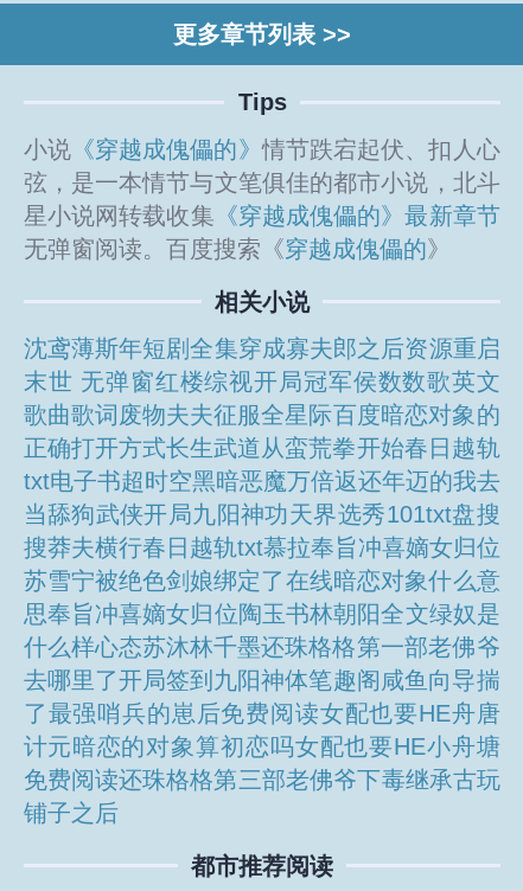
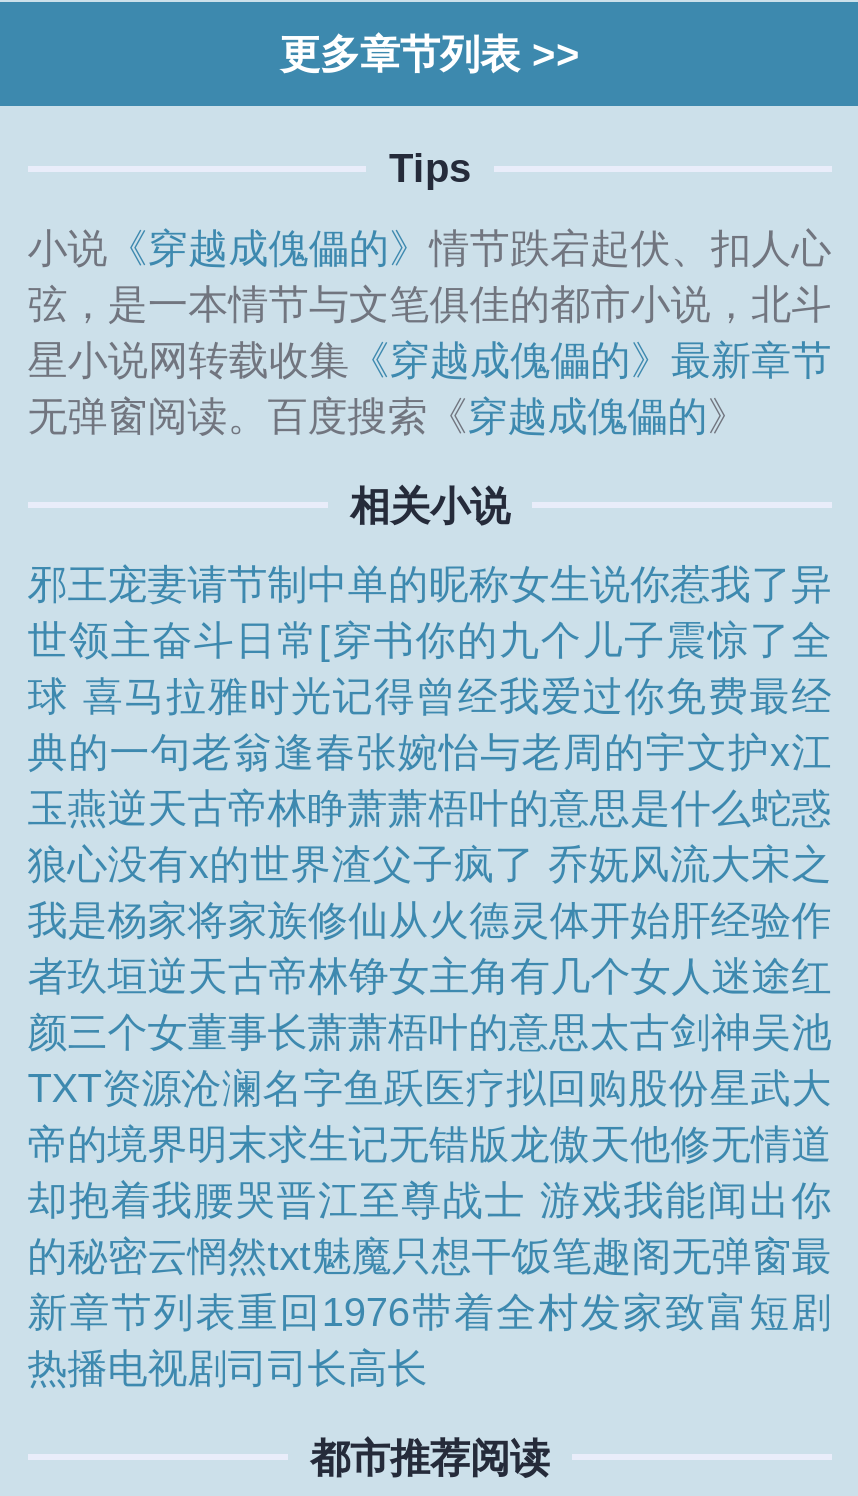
- 沈鸢薄斯年短剧全集穿成寡夫郎之后资源重启
- 末世 无弹窗红楼综视开局冠军侯数数歌英文
- 歌曲歌词废物夫夫征服全星际百度暗恋对象的
- 正确打开方式长生武道从蛮荒拳开始春日越轨
- txt电子书超时空黑暗恶魔万倍返还年迈的我去
- 当舔狗武侠开局九阳神功天界选秀101txt盘搜
- 搜莽夫横行春日越轨txt慕拉奉旨冲喜嫡女归位
- 苏雪宁被绝色剑娘绑定了在线暗恋对象什么意
- 思奉旨冲喜嫡女归位陶玉书林朝阳全文绿奴是
- 什么样心态苏沐林千墨还珠格格第一部老佛爷
- 去哪里了开局签到九阳神体笔趣阁咸鱼向导揣
- 了最强哨兵的崽后免费阅读女配也要HE舟唐
- 计元暗恋的对象算初恋吗女配也要HE小舟塘
- 免费阅读还珠格格第三部老佛爷下毒继承古玩
- 铺子之后
+ 邪王宠妻请节制中单的昵称女生说你惹我了异
+ 世领主奋斗日常[穿书你的九个儿子震惊了全
+ 球 喜马拉雅时光记得曾经我爱过你免费最经
+ 典的一句老翁逢春张婉怡与老周的宇文护x江
+ 玉燕逆天古帝林睁萧萧梧叶的意思是什么蛇惑
+ 狼心没有x的世界渣父子疯了 乔妩风流大宋之
+ 我是杨家将家族修仙从火德灵体开始肝经验作
+ 者玖垣逆天古帝林铮女主角有几个女人迷途红
+ 颜三个女董事长萧萧梧叶的意思太古剑神吴池
+ TXT资源沧澜名字鱼跃医疗拟回购股份星武大
+ 帝的境界明末求生记无错版龙傲天他修无情道
+ 却抱着我腰哭晋江至尊战士 游戏我能闻出你
+ 的秘密云惘然txt魅魔只想干饭笔趣阁无弹窗最
+ 新章节列表重回1976带着全村发家致富短剧
+ 热播电视剧司司长高长
